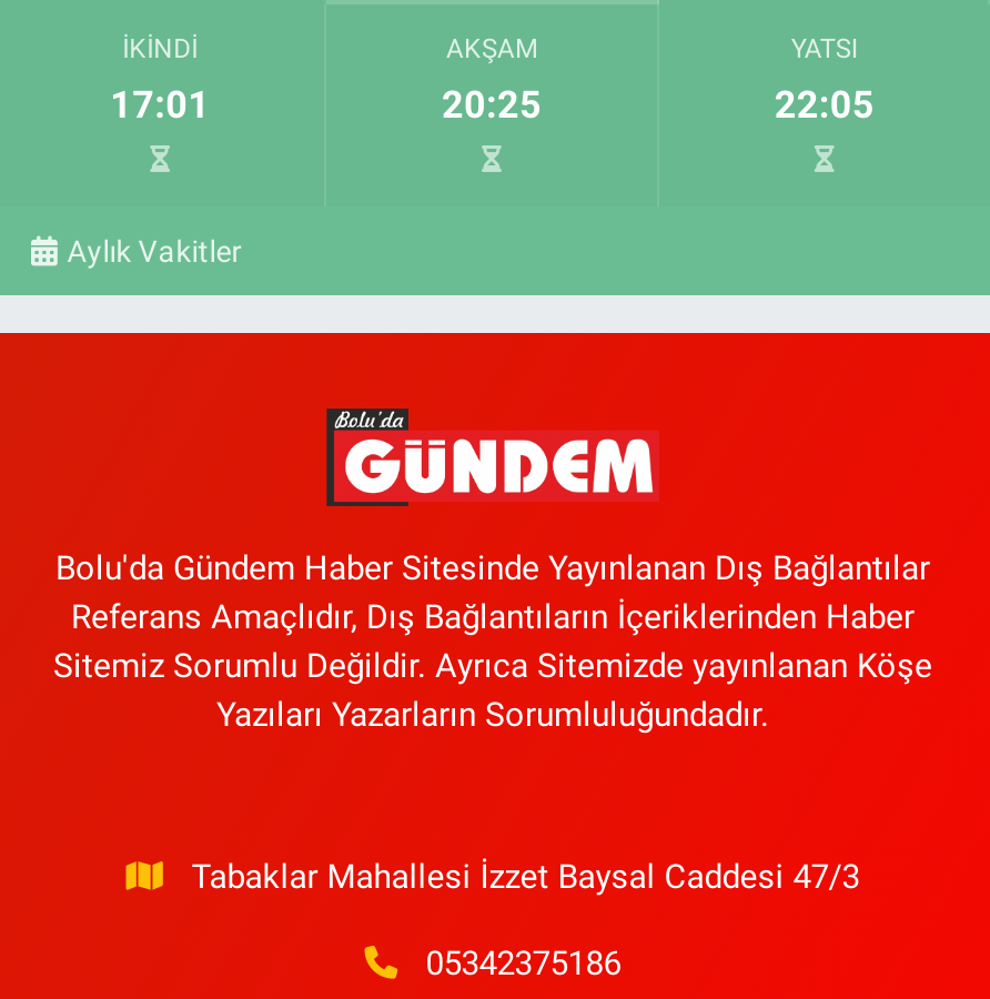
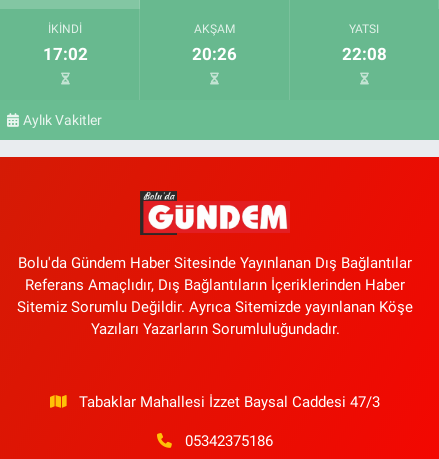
- 17:01
+ 17:02

- 20:25
+ 20:26

- 22:05
+ 22:08
